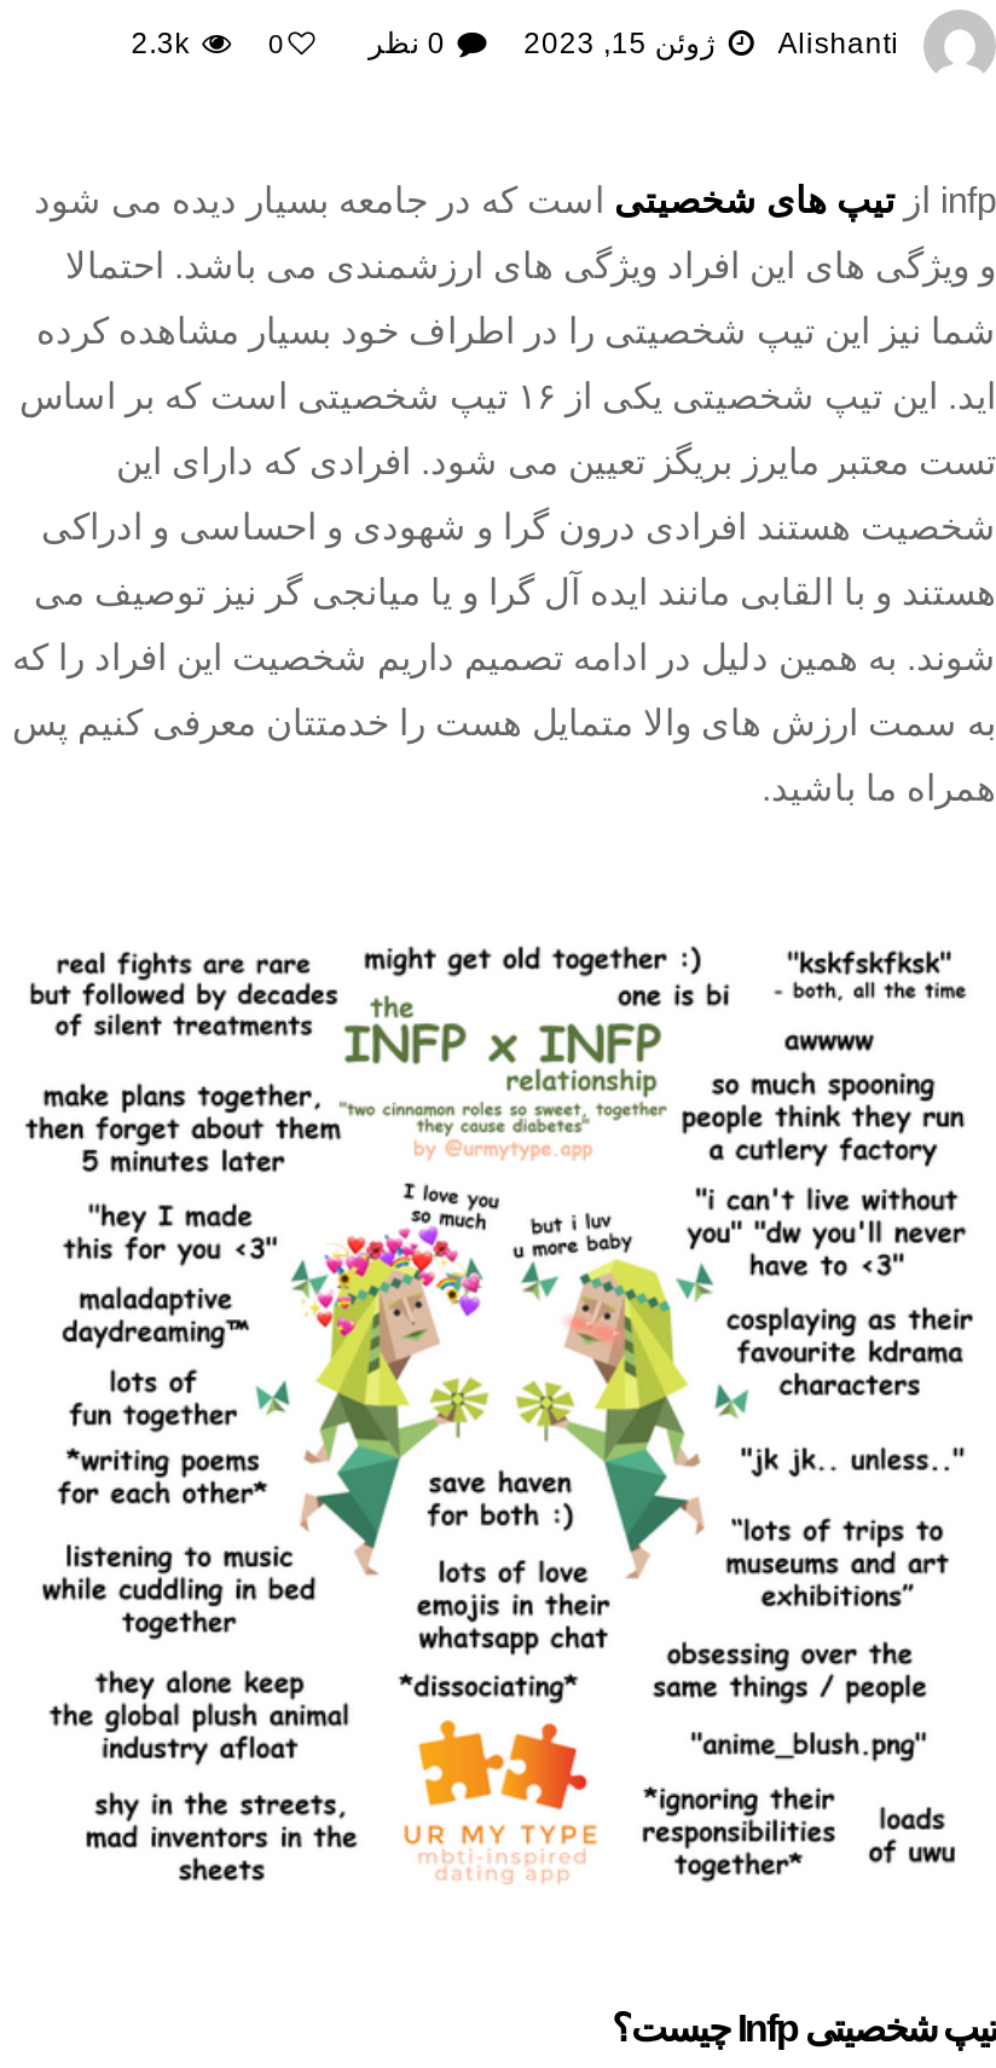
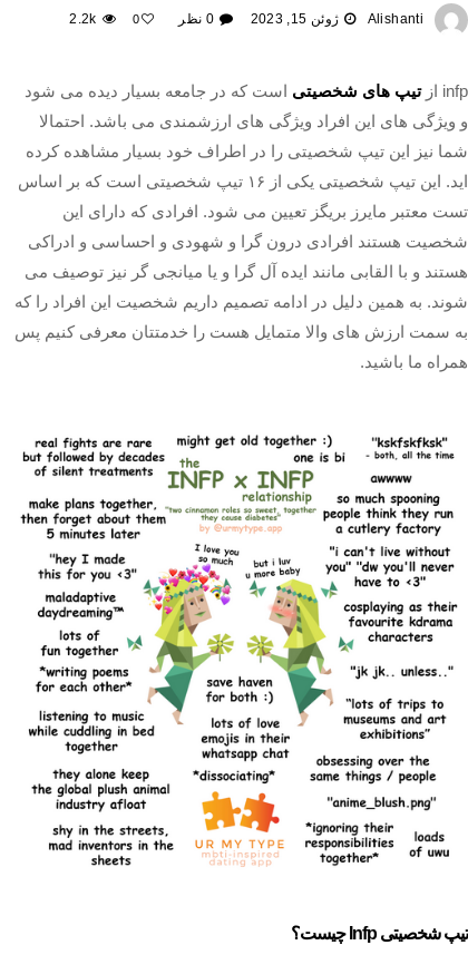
- 2.3k
+ 2.2k
